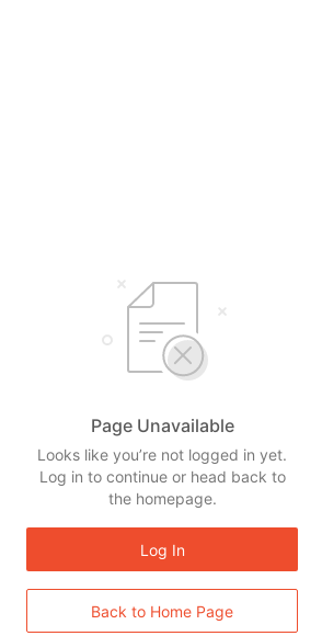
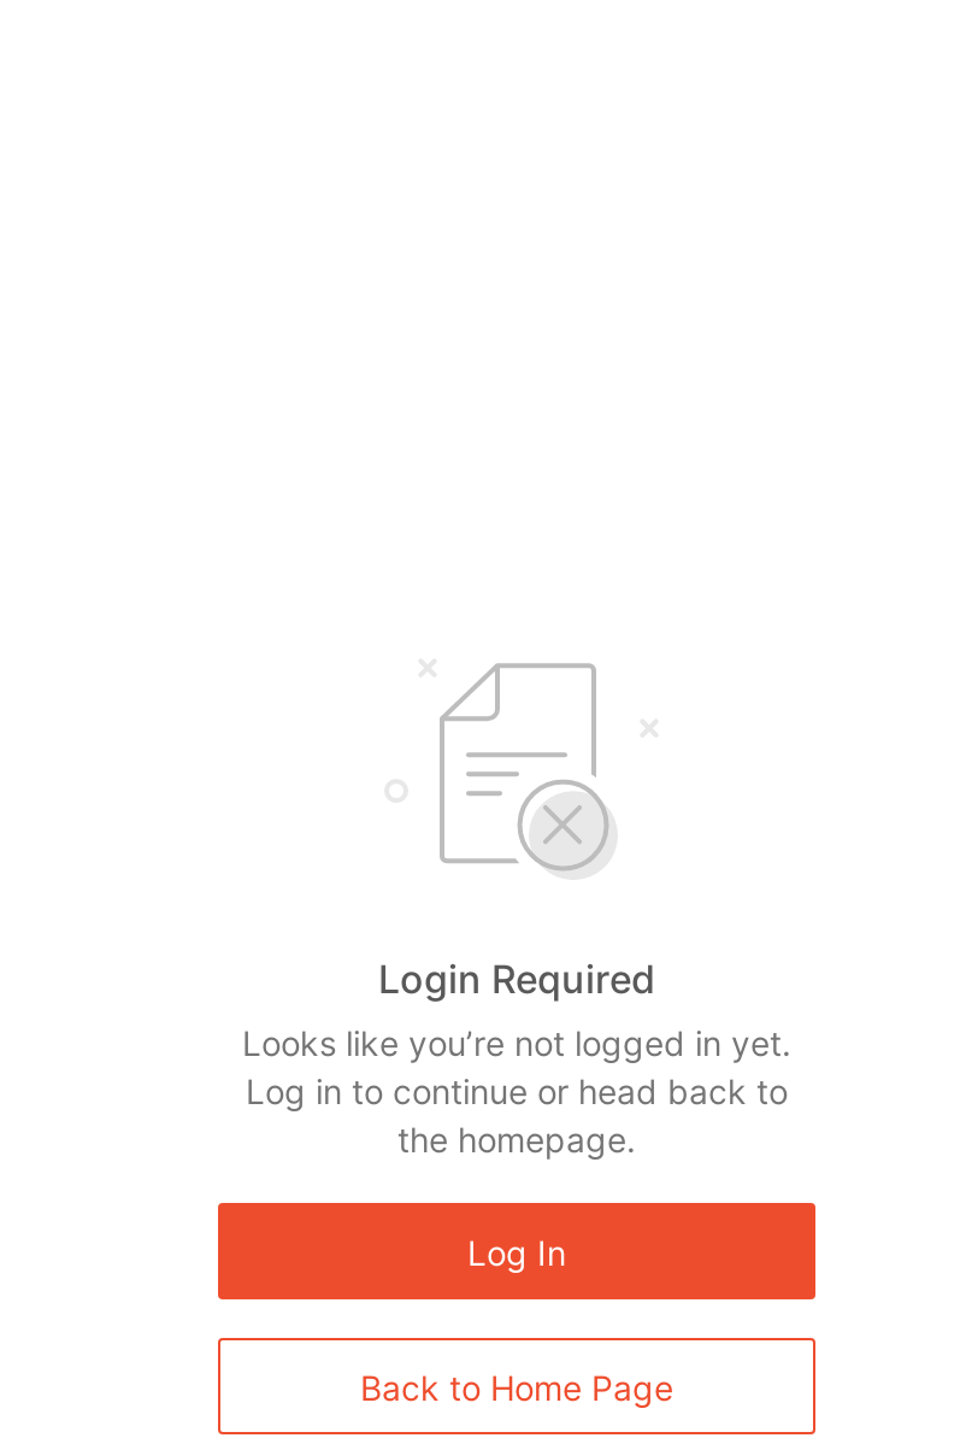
- Page Unavailable
+ Login Required
